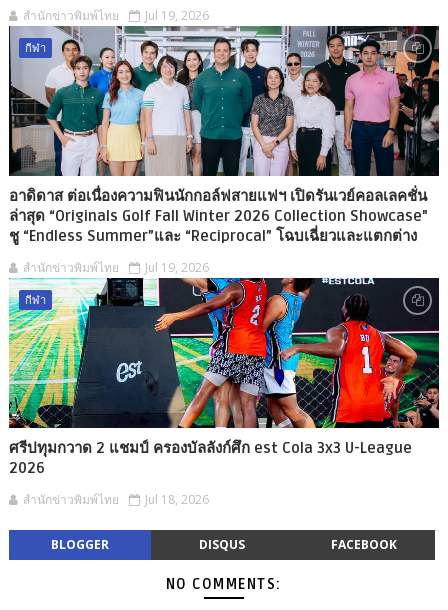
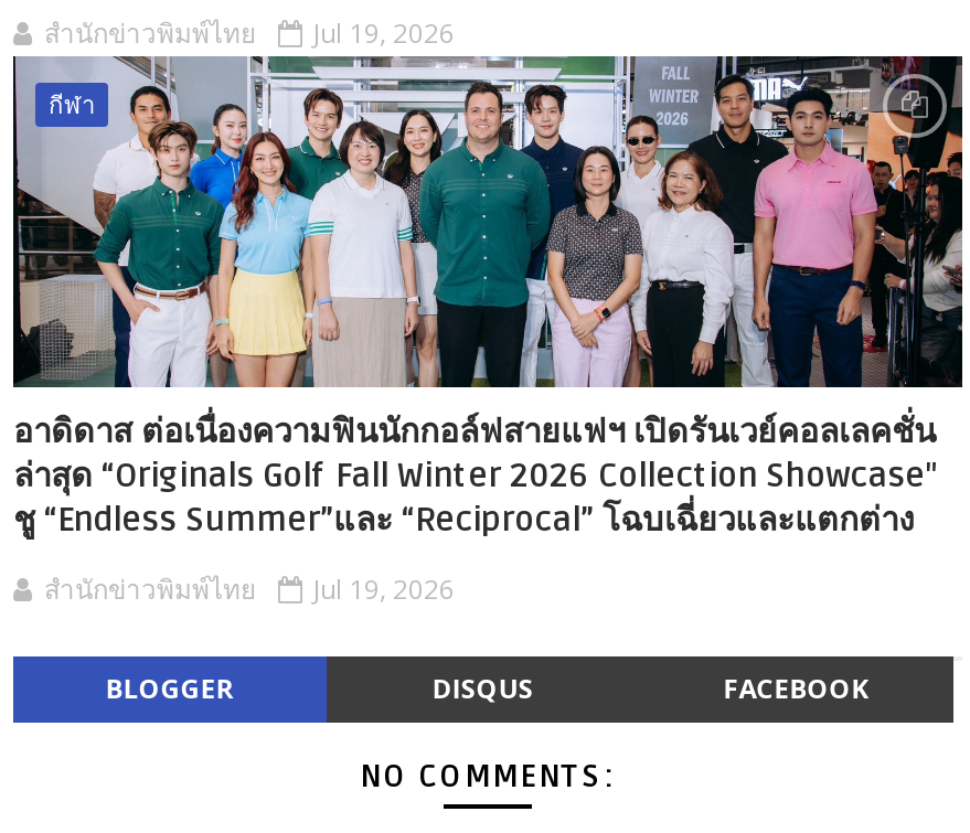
- [image]
- กีฬา

- ศรีปทุมกวาด 2 แชมป์ ครองบัลลังก์ศึก est Cola 3x3 U-League
- 2026
- สำนักข่าวพิมพ์ไทย
- Jul 18, 2026
